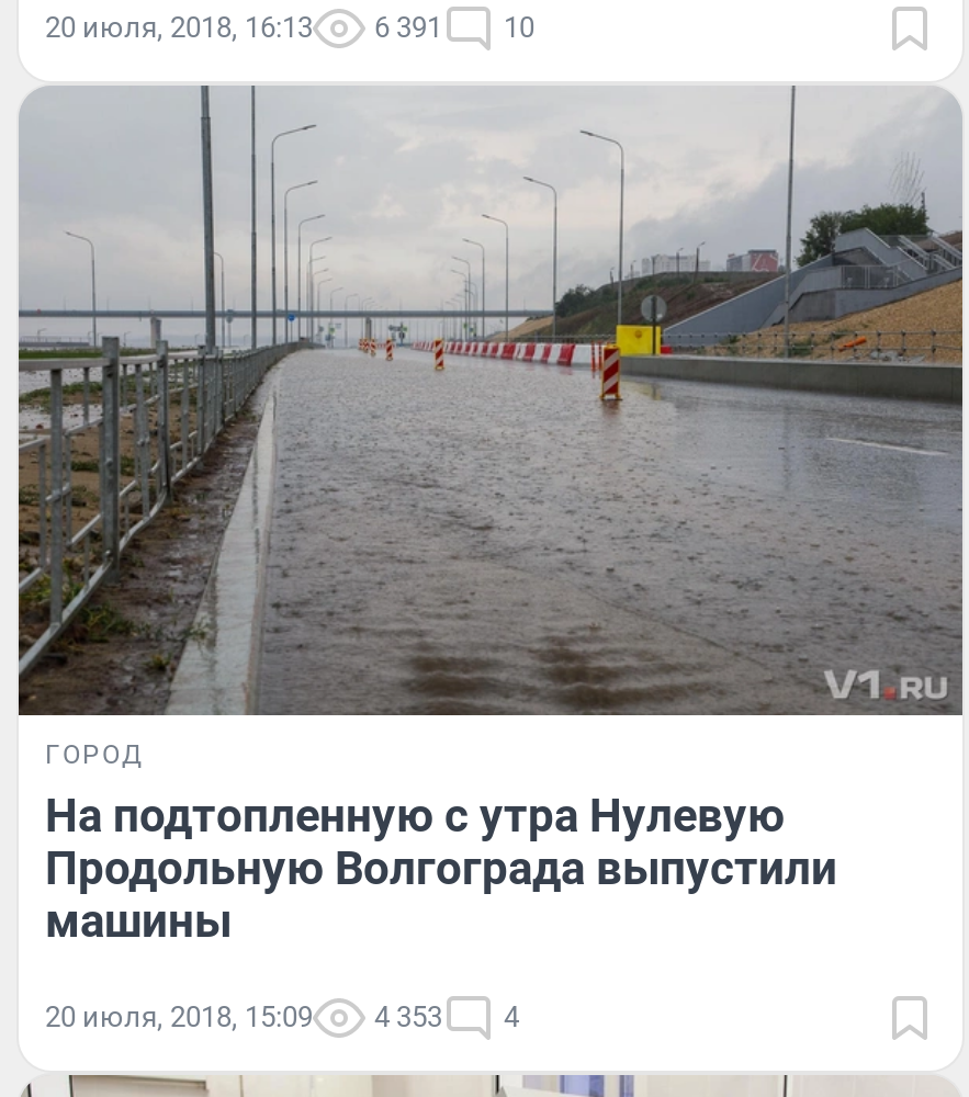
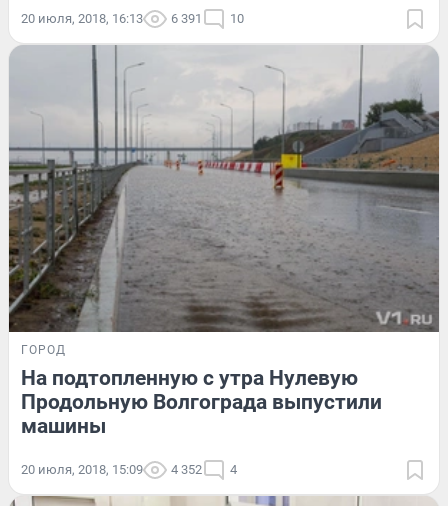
- 20 июля, 2018, 15:09 4 353 4
+ 20 июля, 2018, 15:09 4 352 4
